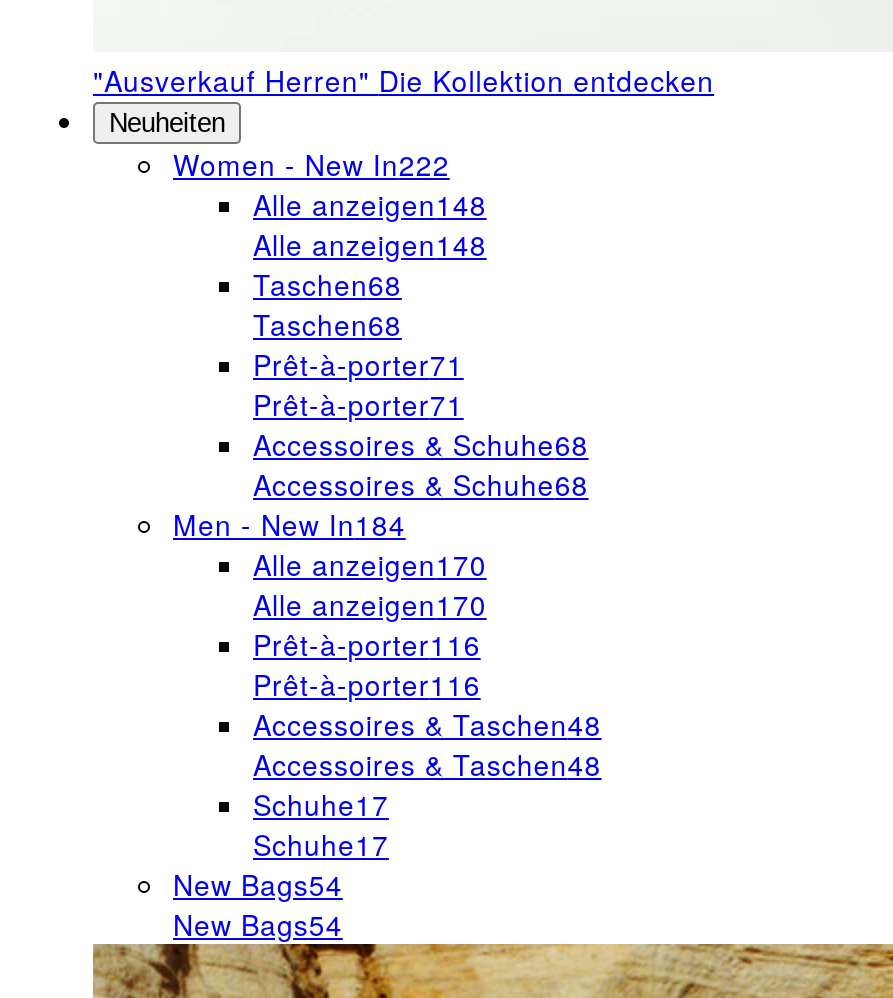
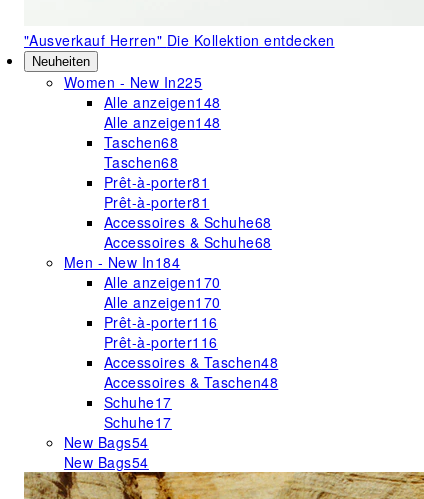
- Women - New In222
+ Women - New In225

- Prêt-à-porter71
+ Prêt-à-porter81

- Prêt-à-porter71
+ Prêt-à-porter81
